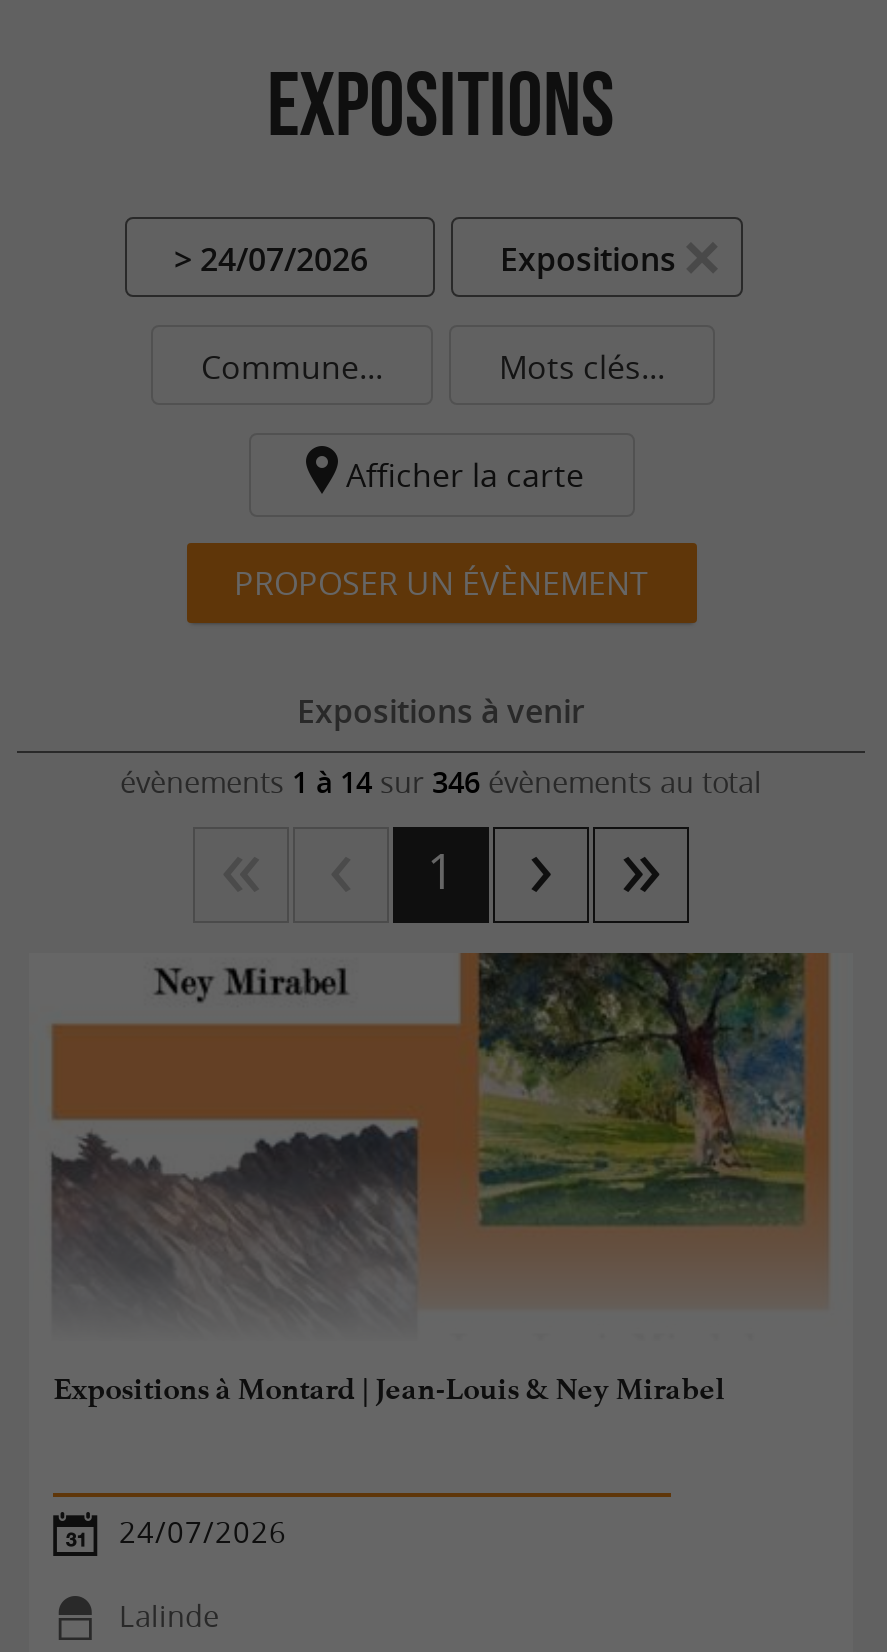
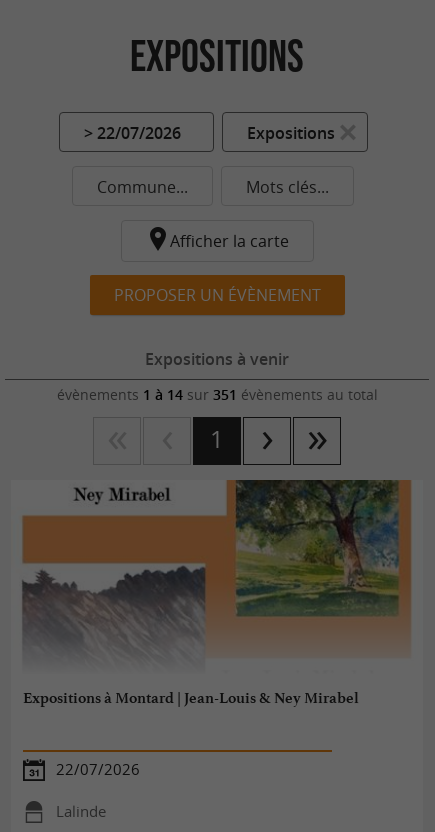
- > 24/07/2026
+ > 22/07/2026

- évènements 1 à 14 sur 346 évènements au total
+ évènements 1 à 14 sur 351 évènements au total

- 24/07/2026
+ 22/07/2026
